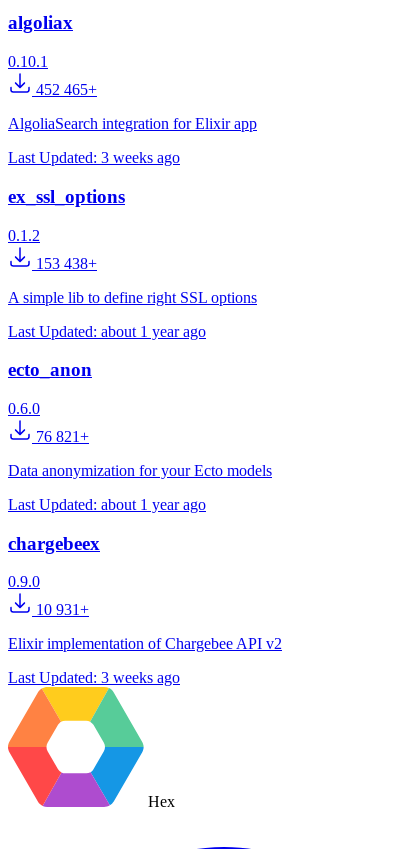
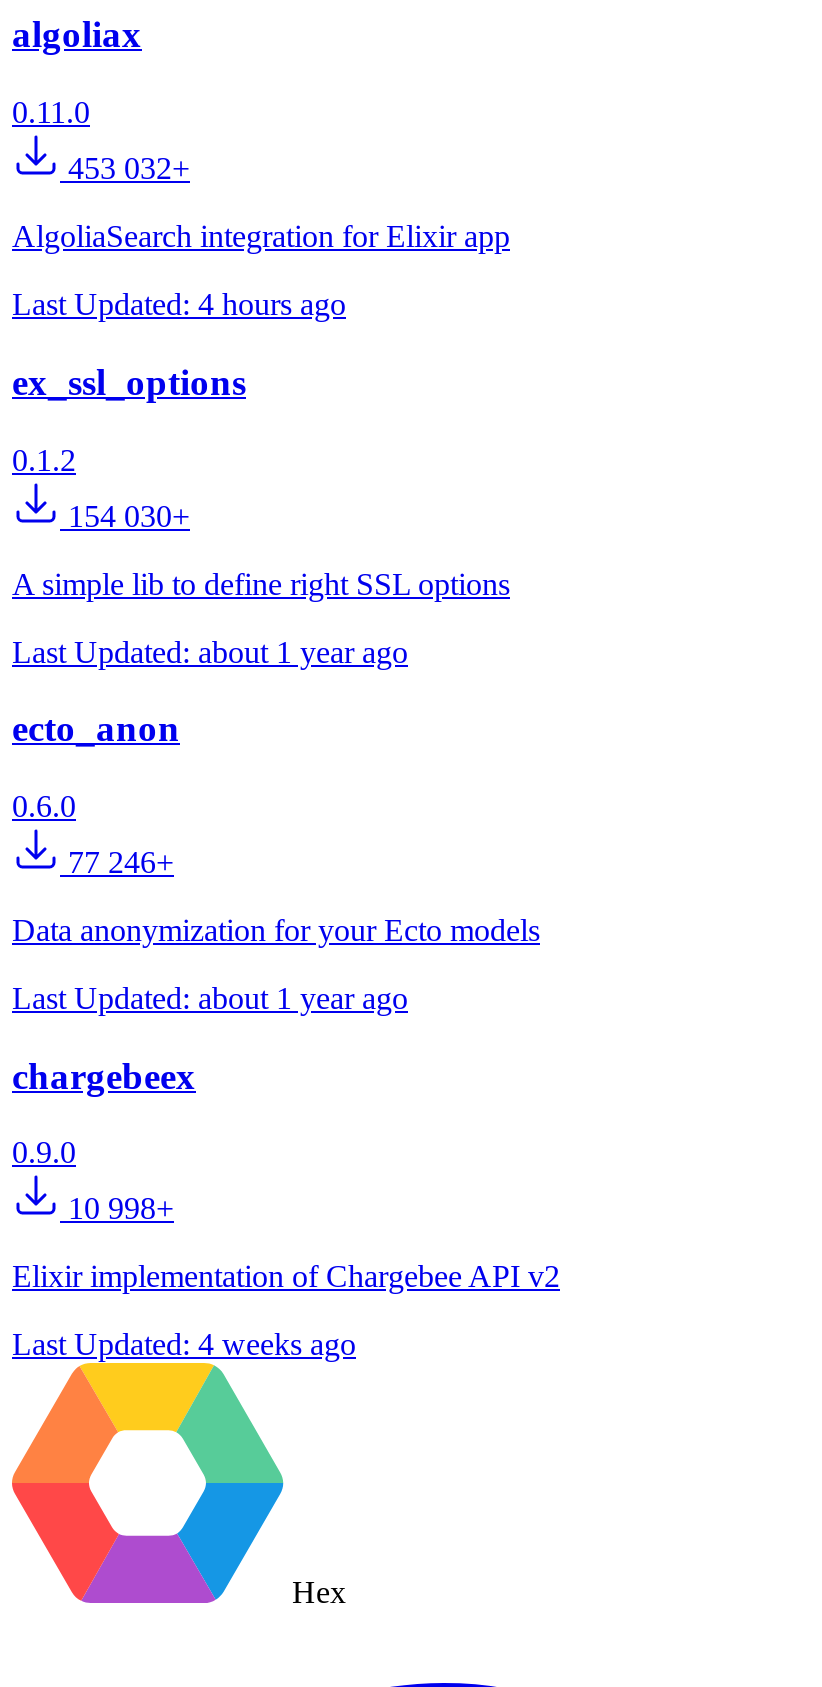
- 0.10.1
+ 0.11.0

- 452 465+
+ 453 032+

- Last Updated: 3 weeks ago
+ Last Updated: 4 hours ago

- 153 438+
+ 154 030+

- 76 821+
+ 77 246+

- 10 931+
+ 10 998+

- Last Updated: 3 weeks ago
+ Last Updated: 4 weeks ago
